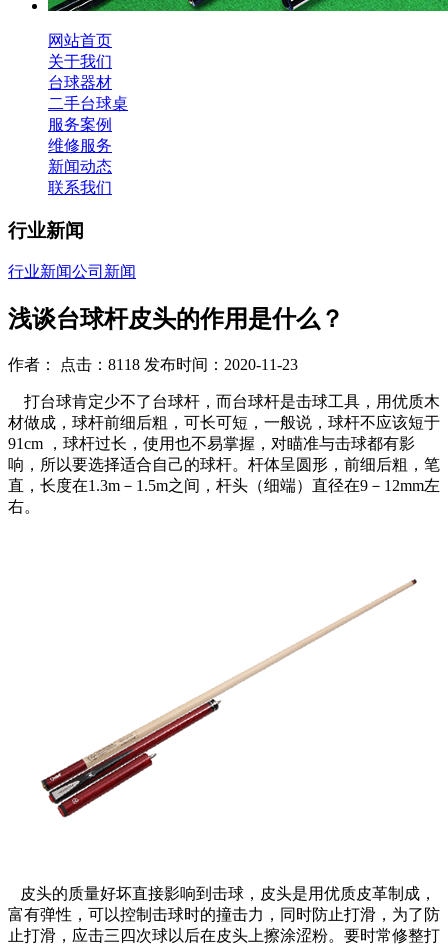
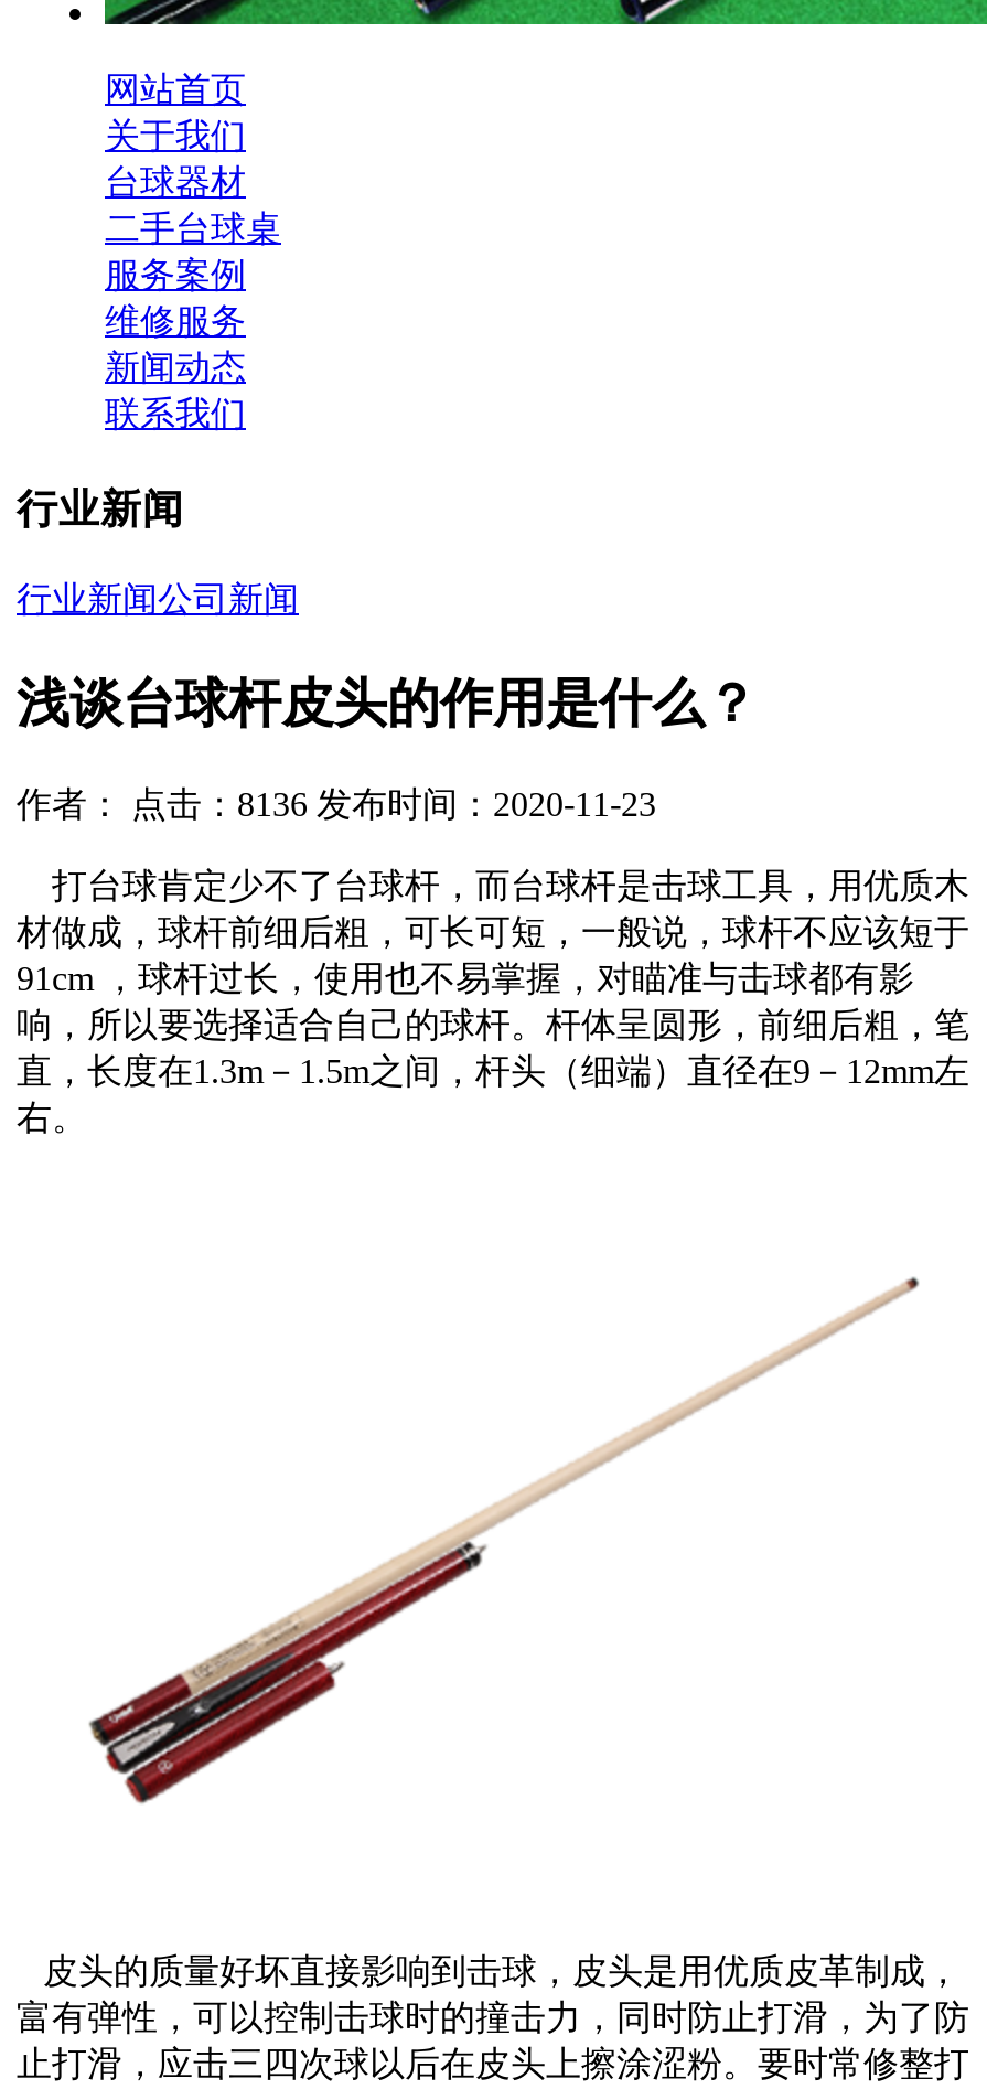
- 作者： 点击：8118 发布时间：2020-11-23
+ 作者： 点击：8136 发布时间：2020-11-23
